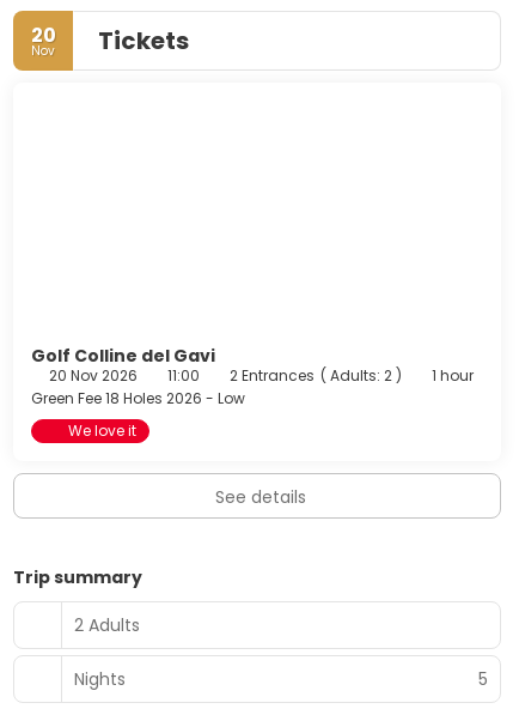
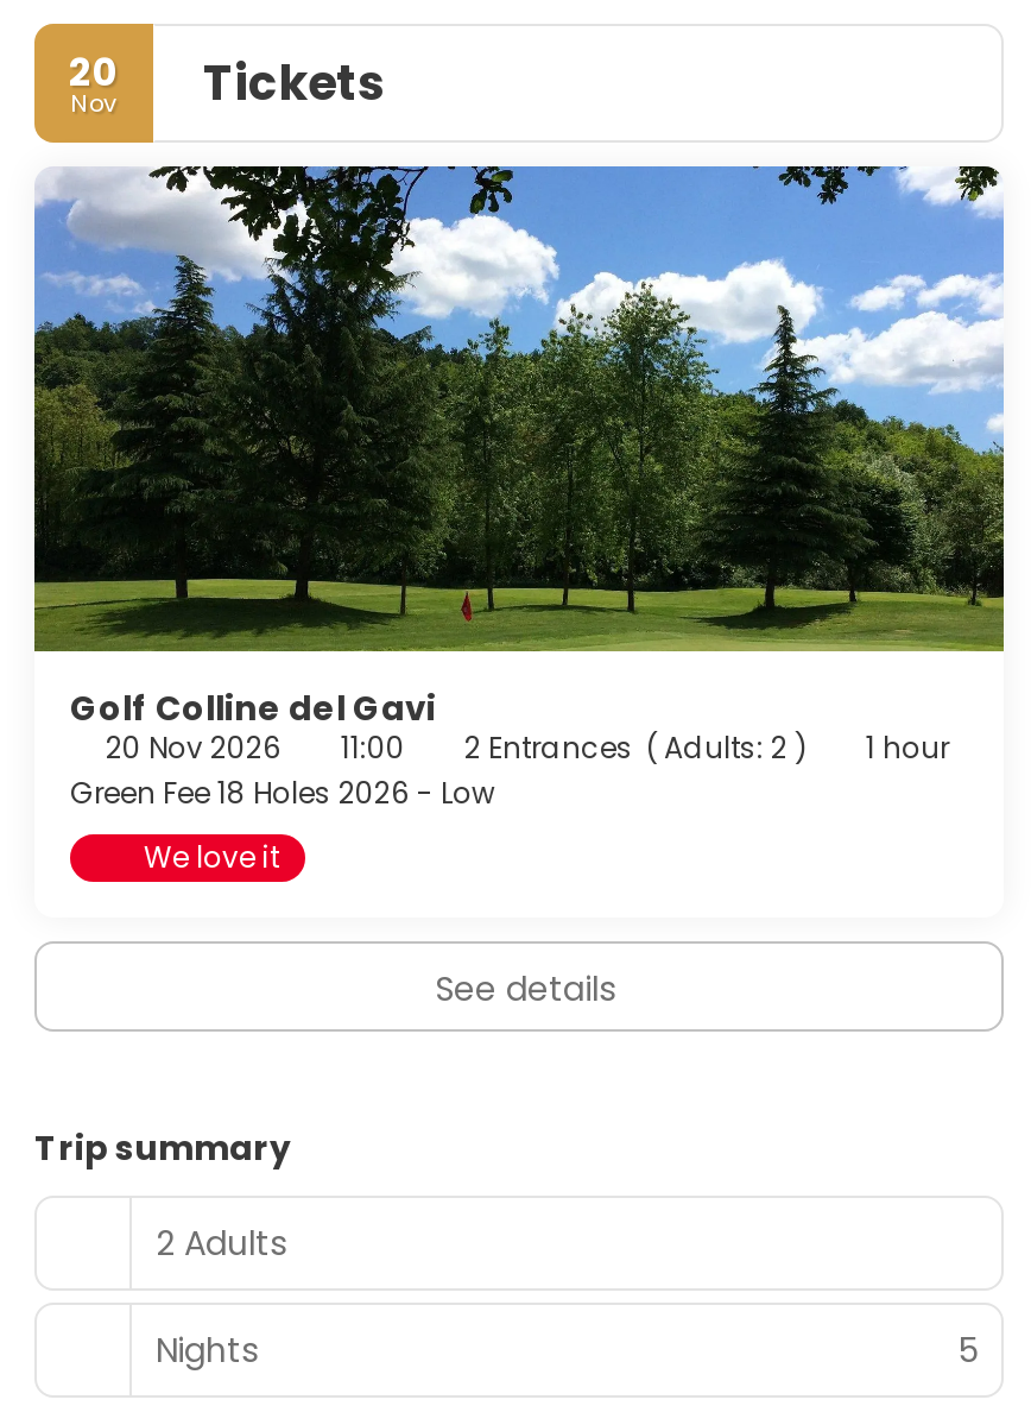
+ [image]
